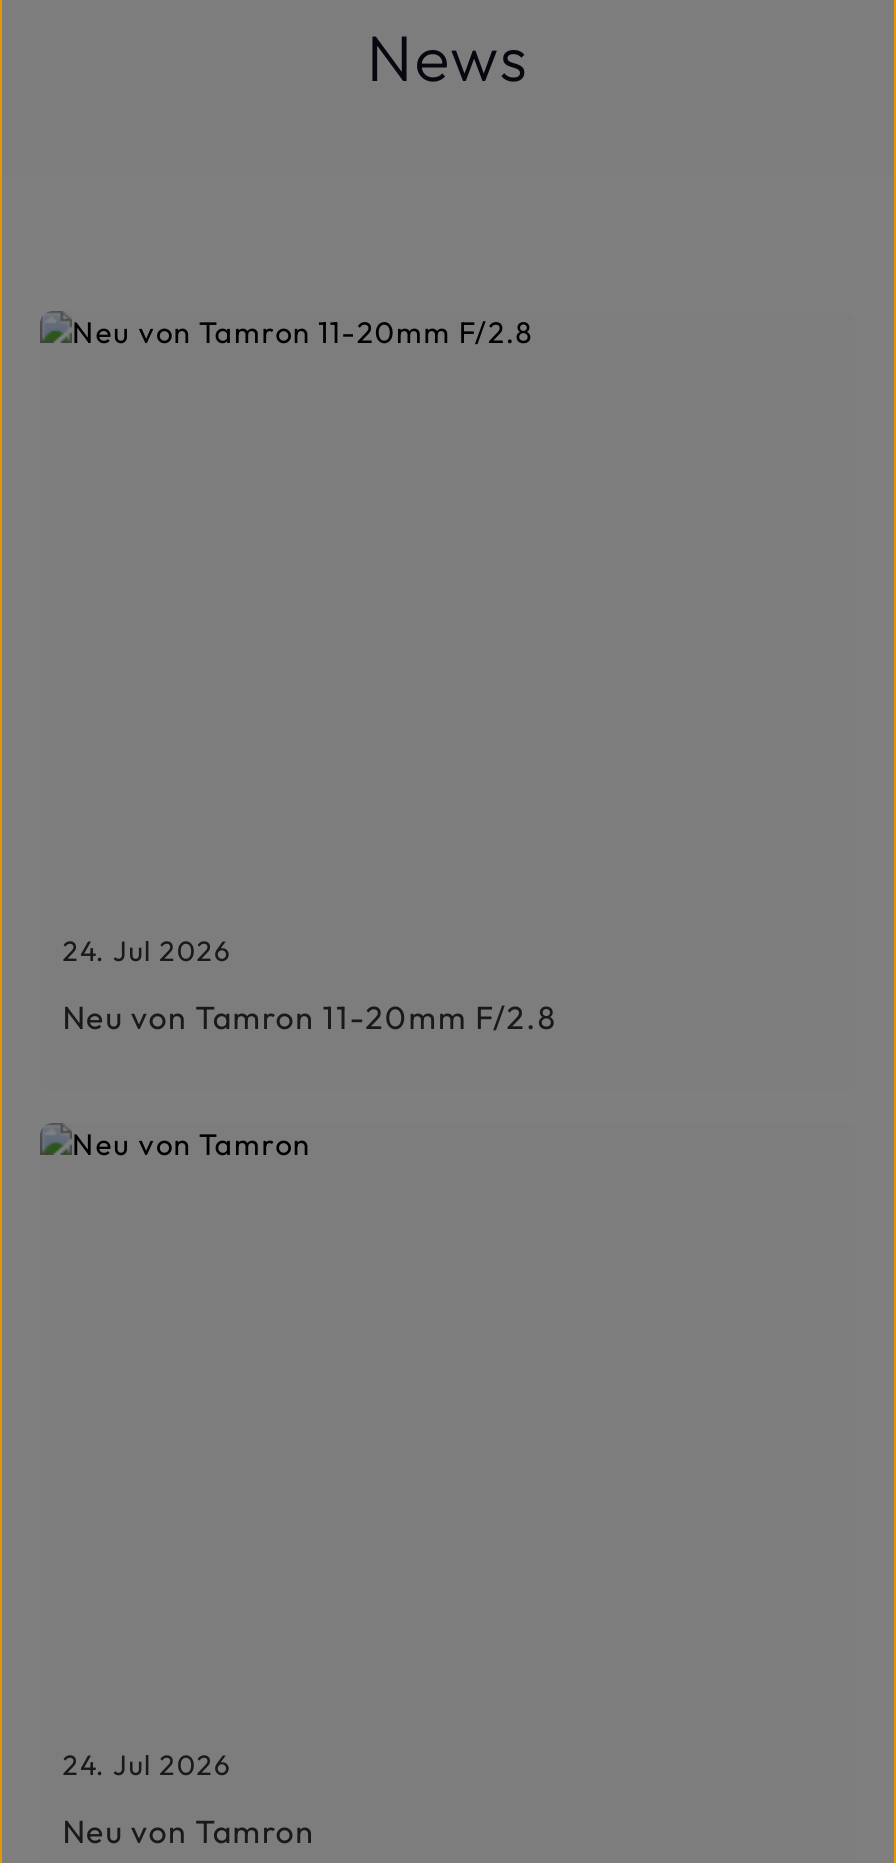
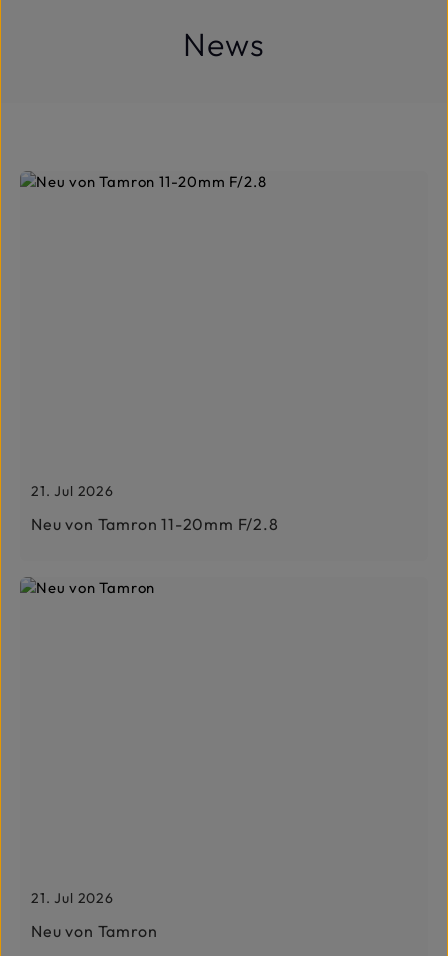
- 24. Jul 2026
+ 21. Jul 2026

- 24. Jul 2026
+ 21. Jul 2026
